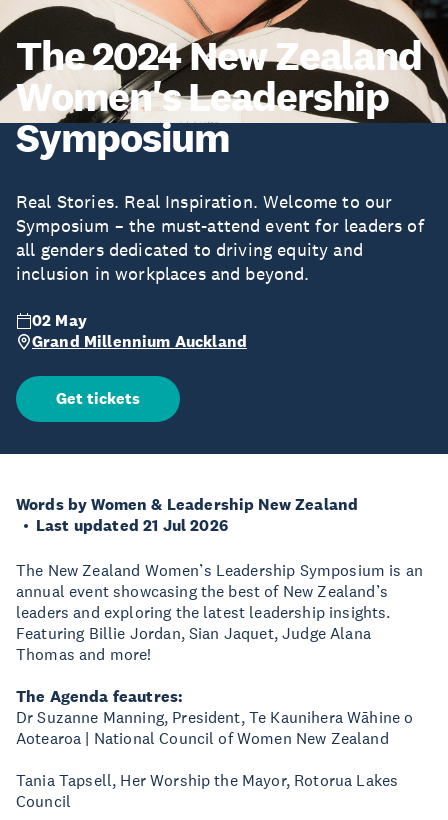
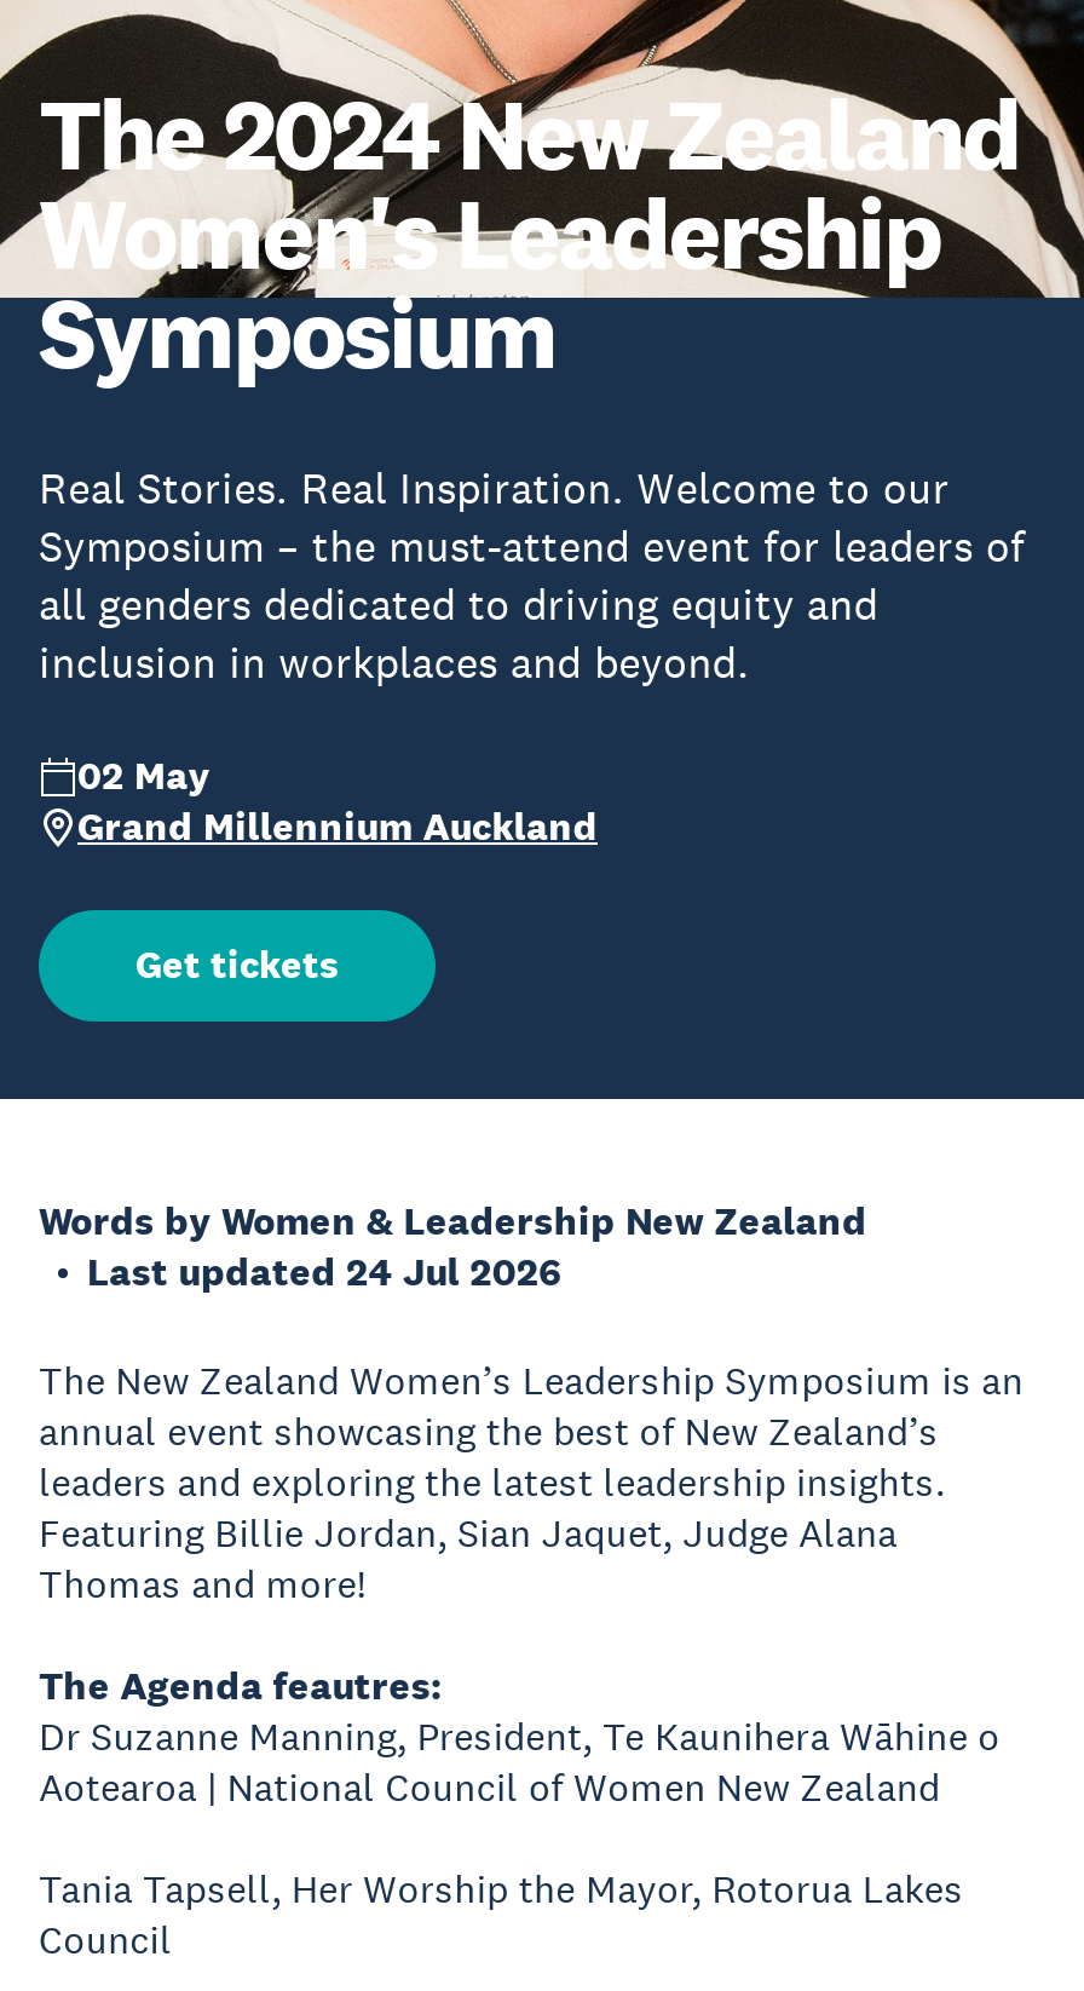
- Last updated 21 Jul 2026
+ Last updated 24 Jul 2026
